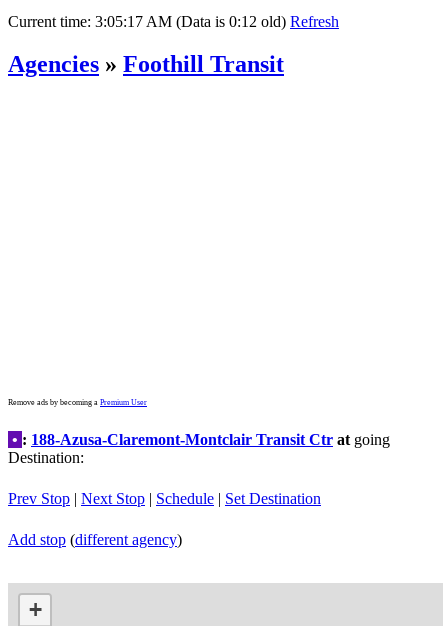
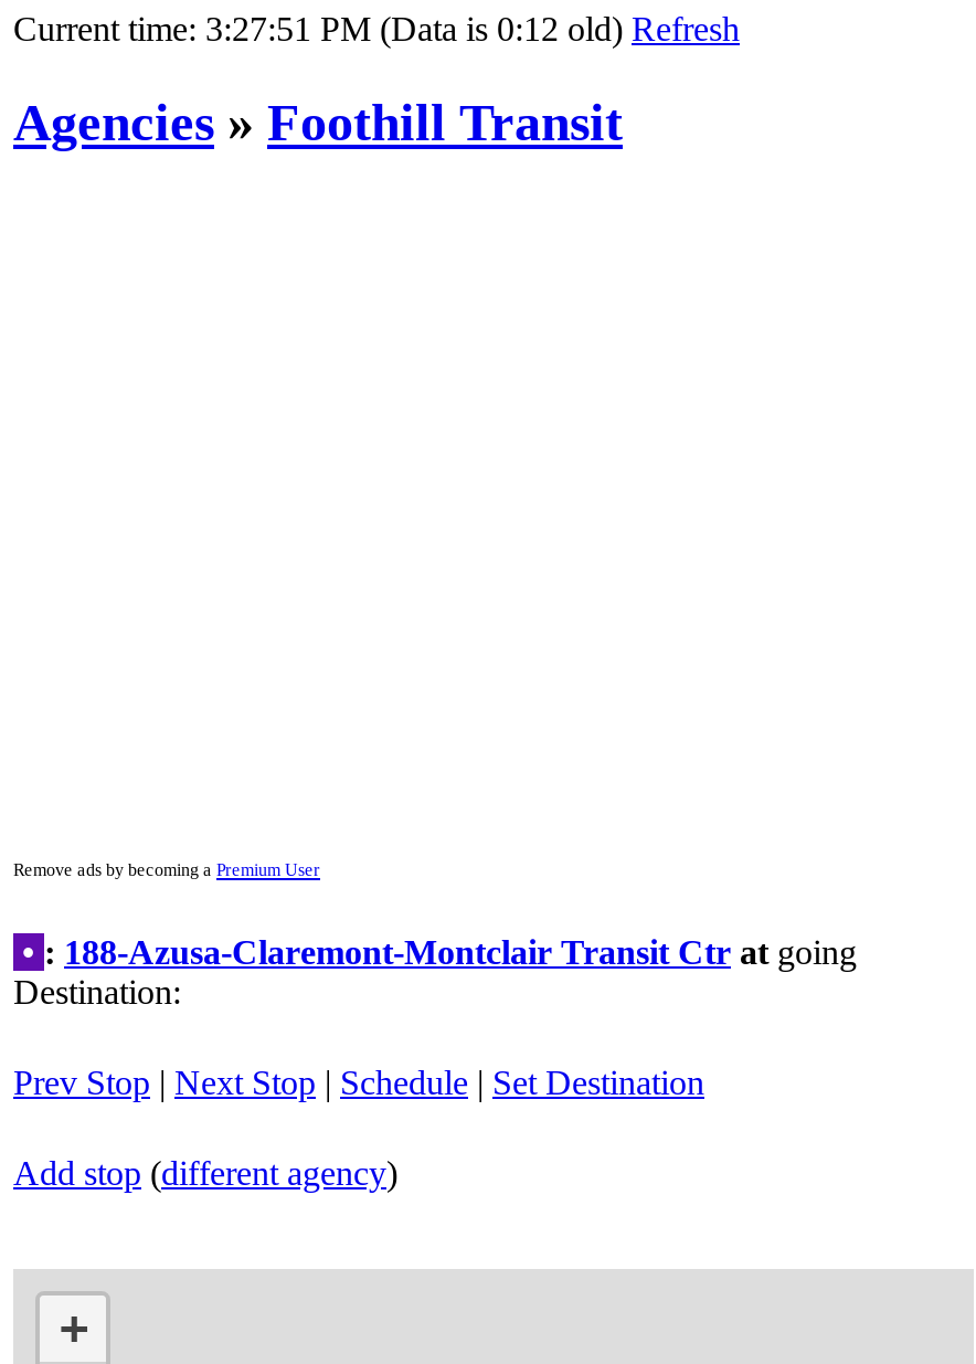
- Current time: 3:05:17 AM (Data is 0:12 old) Refresh
+ Current time: 3:27:51 PM (Data is 0:12 old) Refresh
